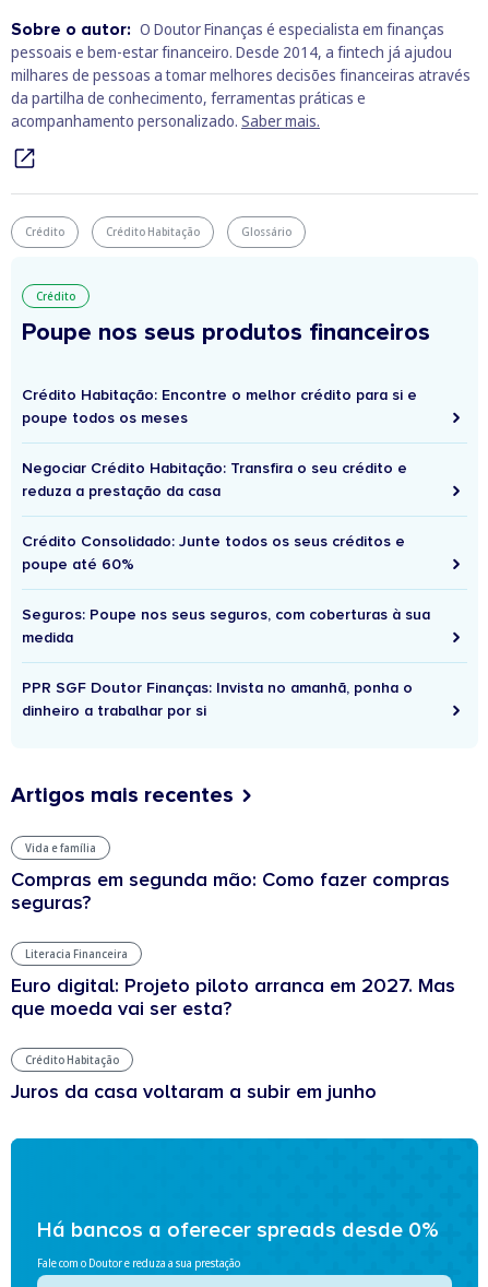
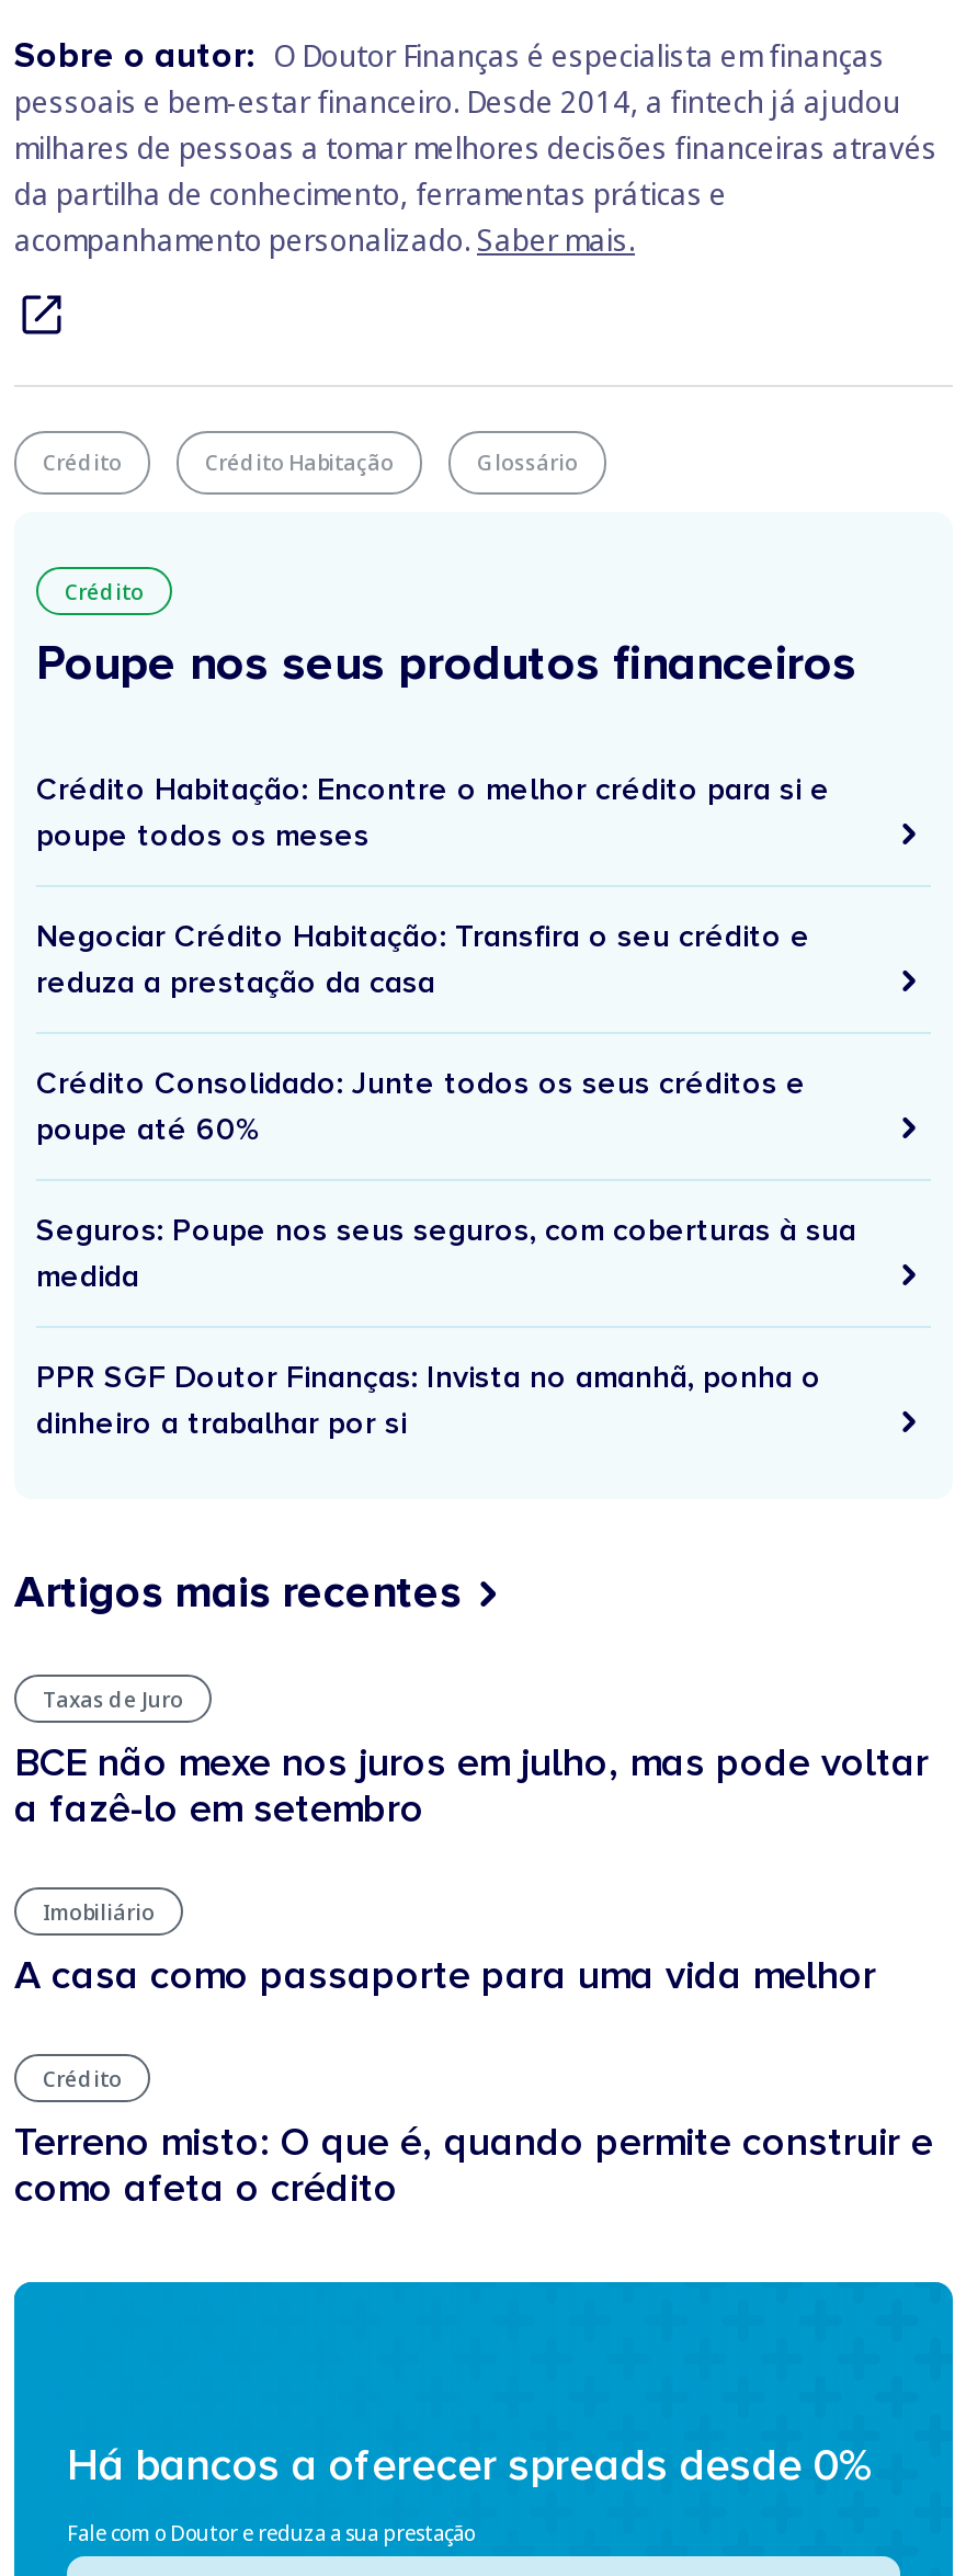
- Vida e família
+ Taxas de Juro

- Compras em segunda mão: Como fazer compras
- seguras?
+ BCE não mexe nos juros em julho, mas pode voltar
+ a fazê-lo em setembro

- Literacia Financeira
+ Imobiliário

- Euro digital: Projeto piloto arranca em 2027. Mas
- que moeda vai ser esta?
+ A casa como passaporte para uma vida melhor

- Crédito Habitação
+ Crédito

- Juros da casa voltaram a subir em junho
+ Terreno misto: O que é, quando permite construir e
+ como afeta o crédito
